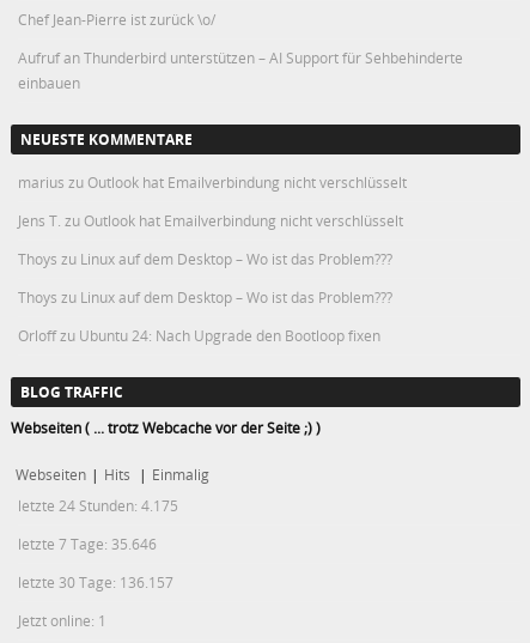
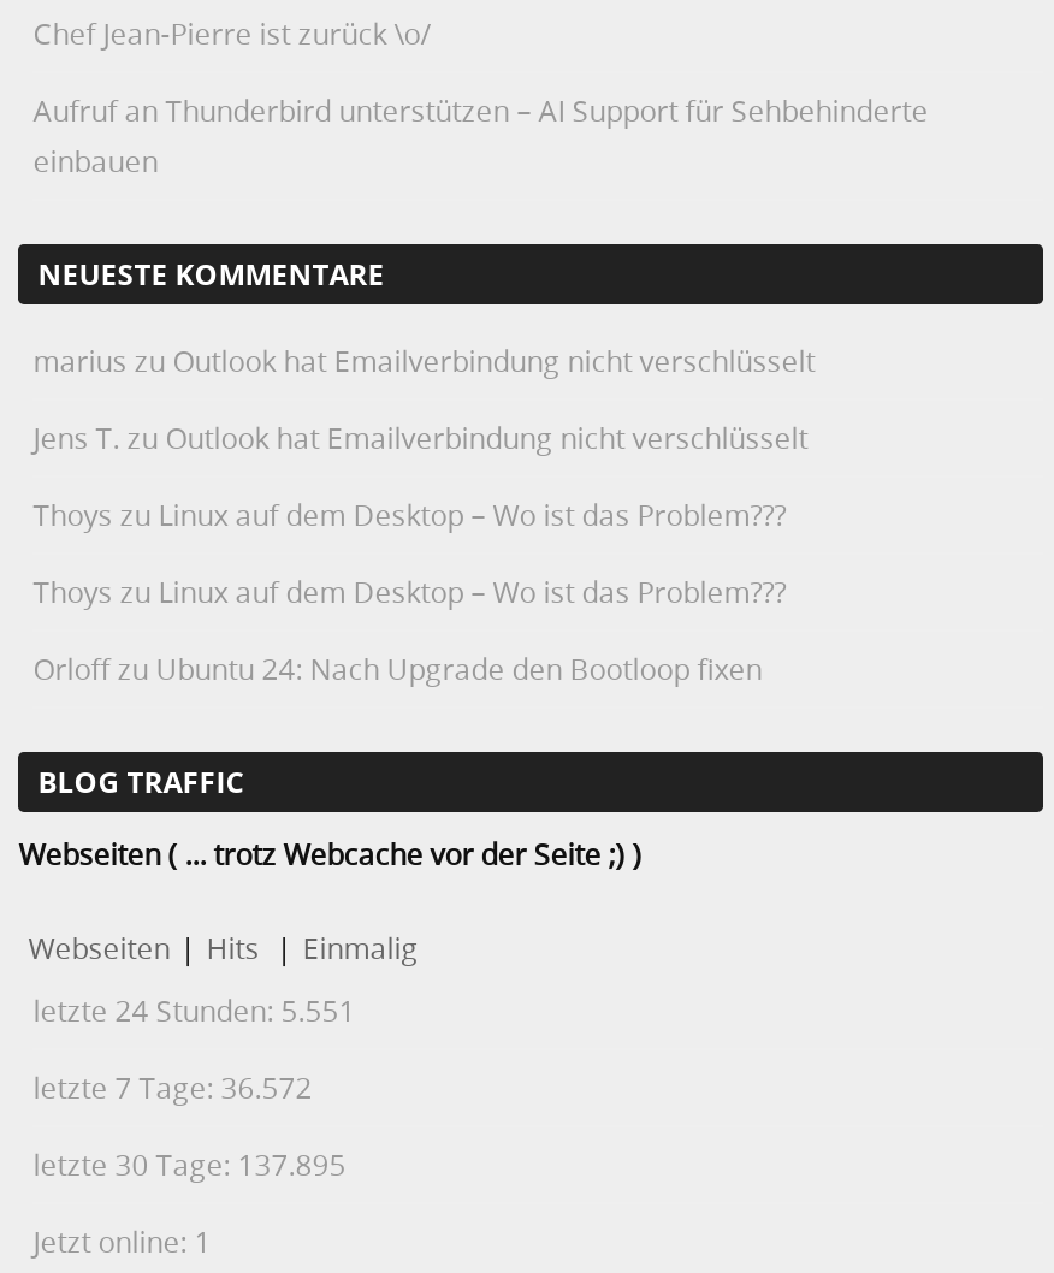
- letzte 24 Stunden: 4.175
+ letzte 24 Stunden: 5.551

- letzte 7 Tage: 35.646
+ letzte 7 Tage: 36.572

- letzte 30 Tage: 136.157
+ letzte 30 Tage: 137.895
